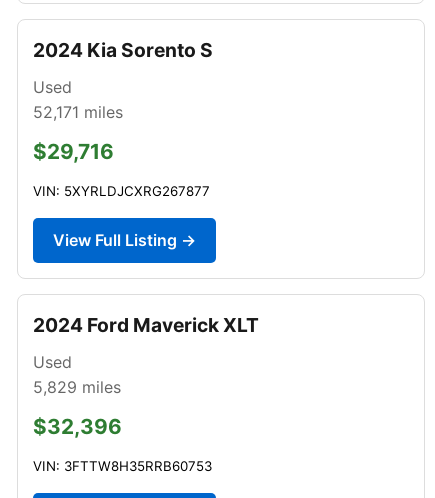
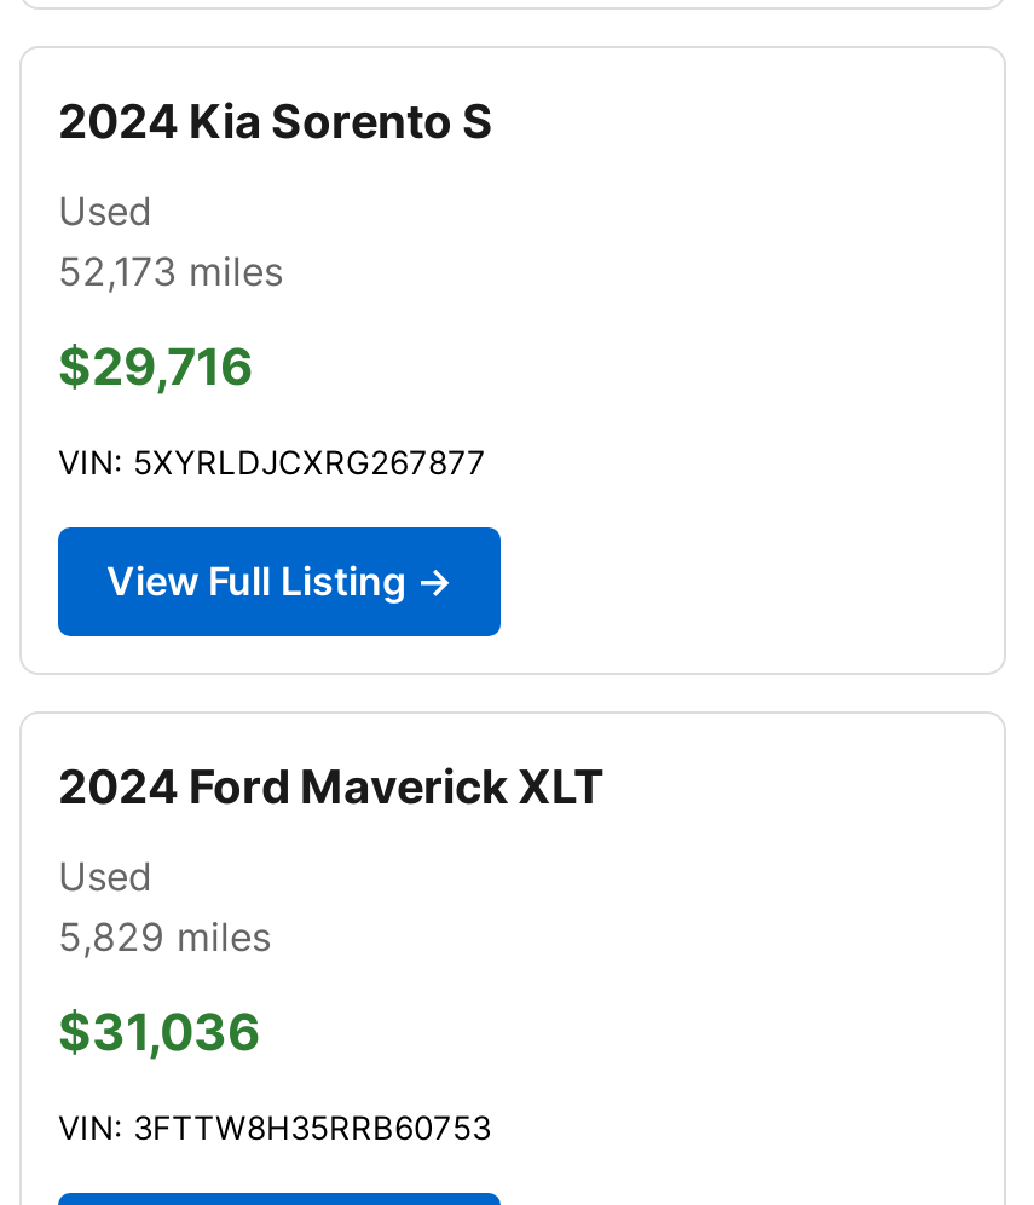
- 52,171 miles
+ 52,173 miles

- $32,396
+ $31,036
